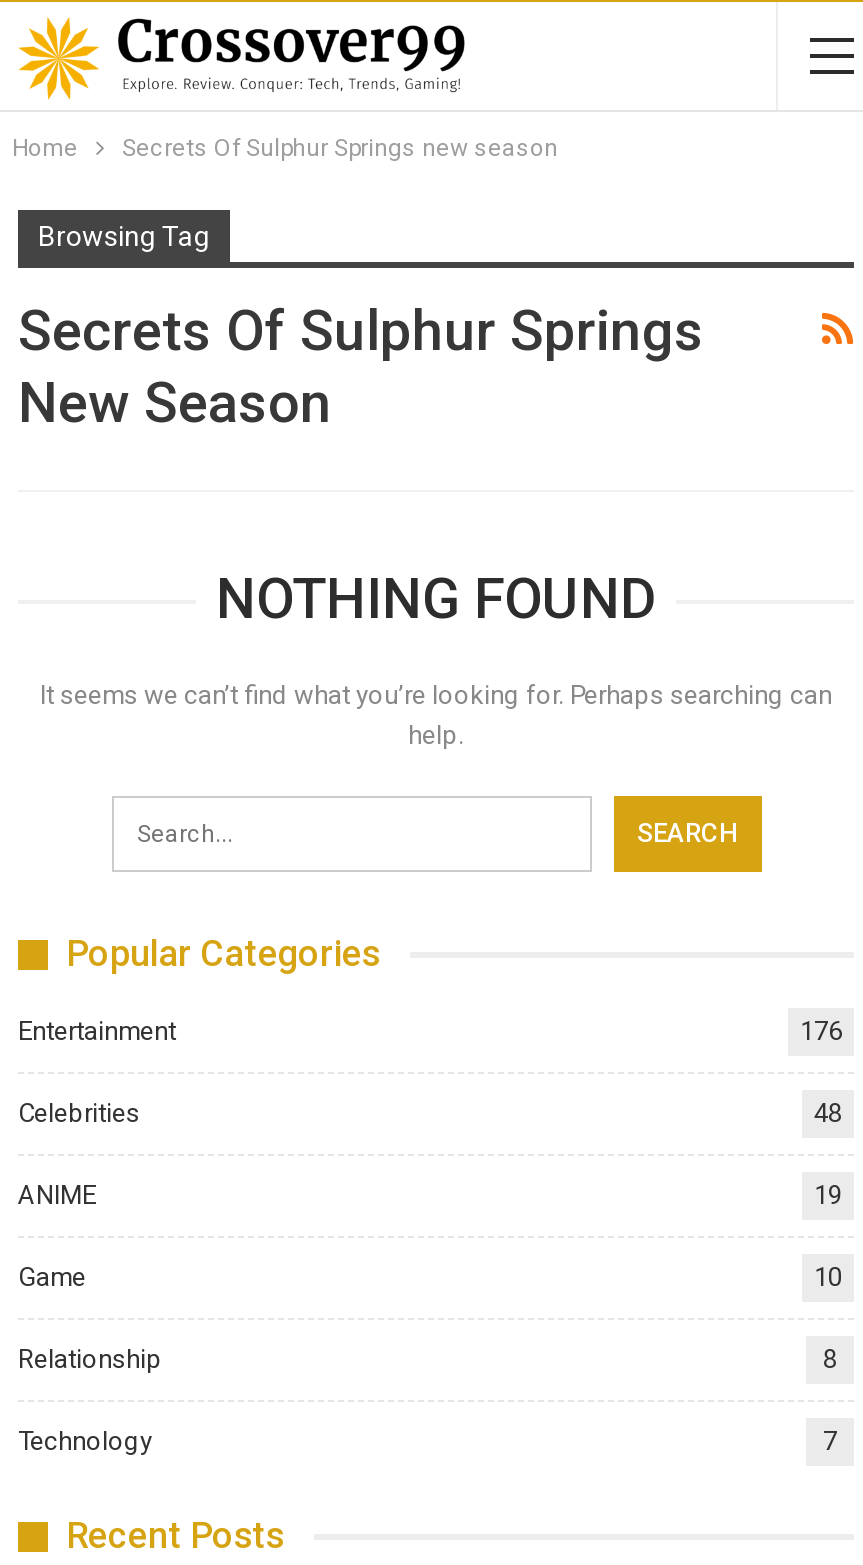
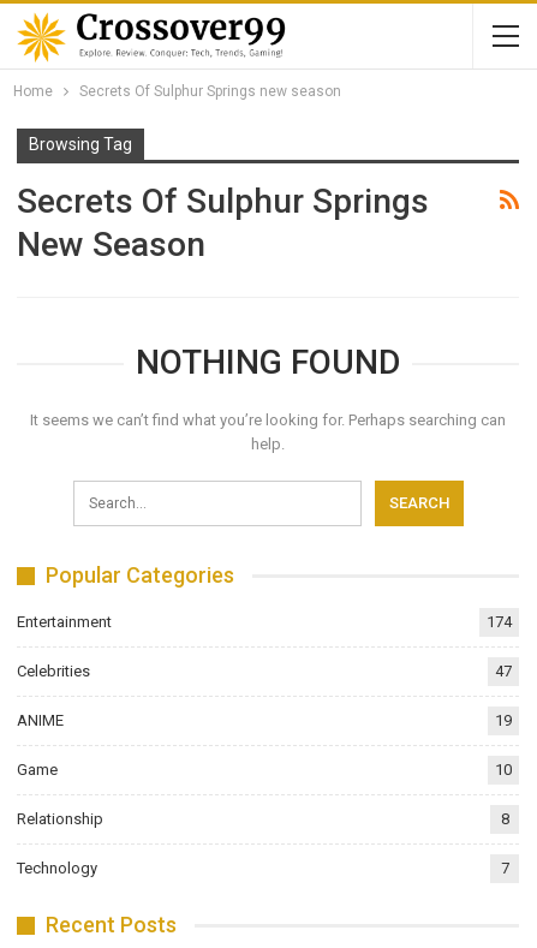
- 176
+ 174

- 48
+ 47
